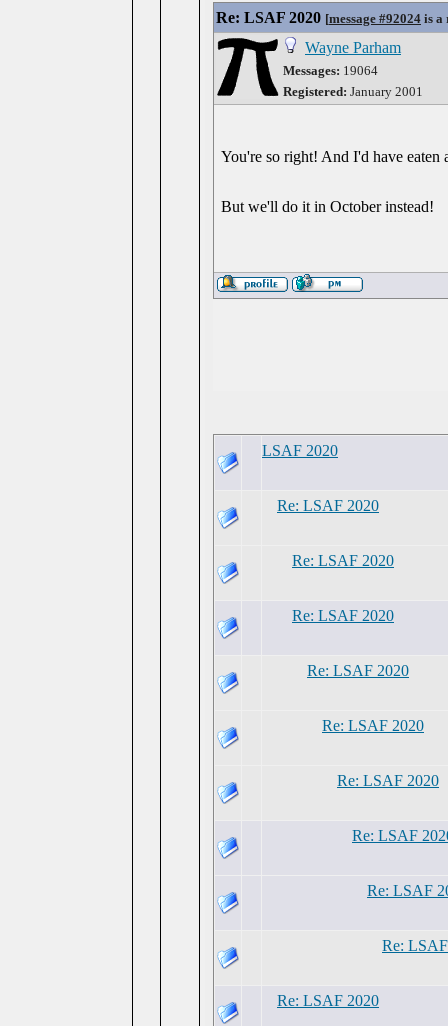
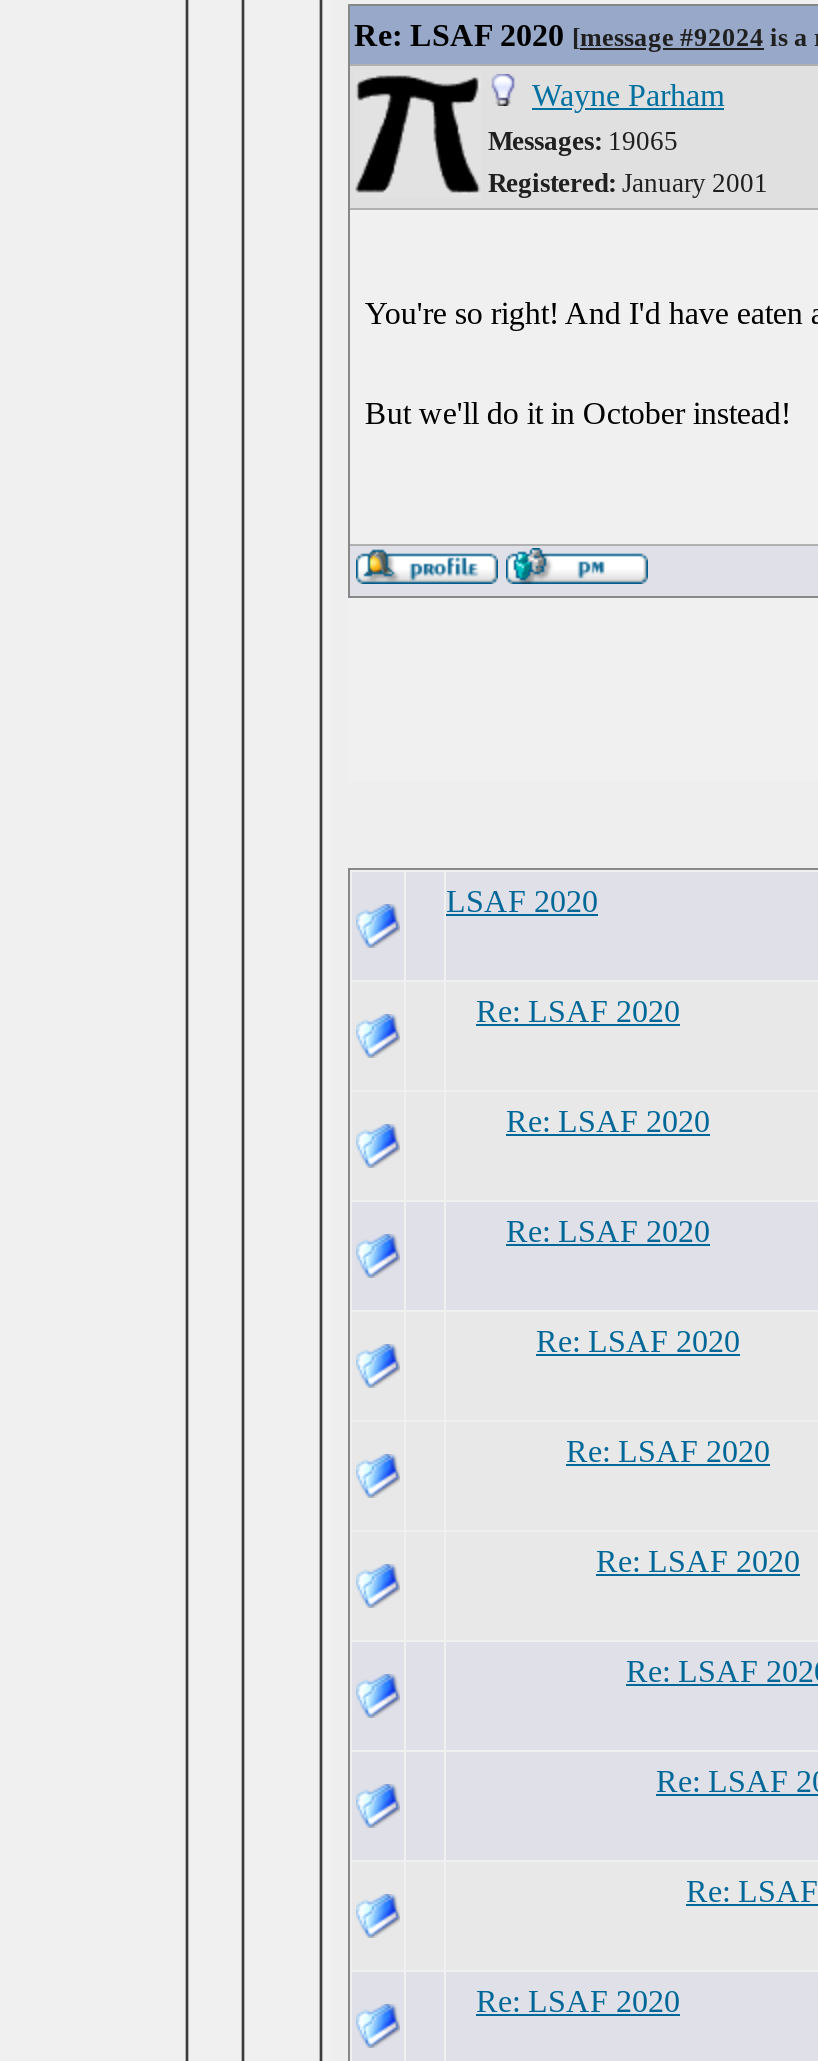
- Messages: 19064
+ Messages: 19065
